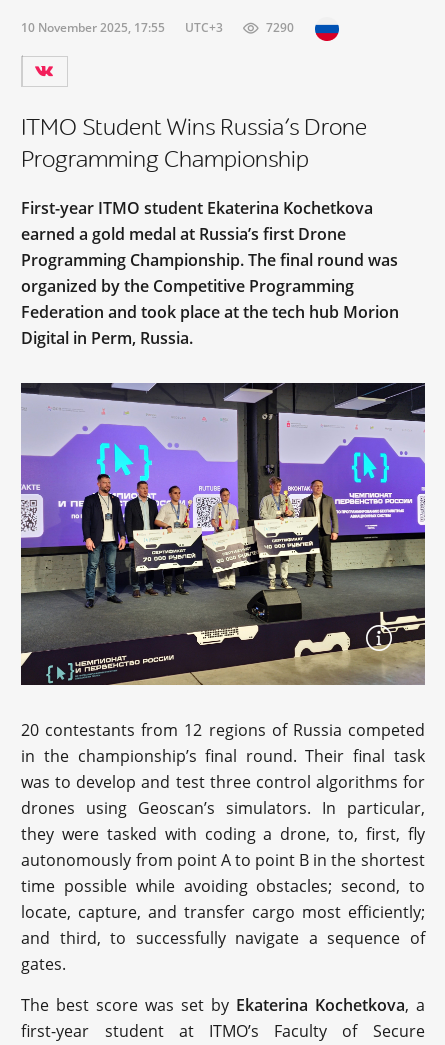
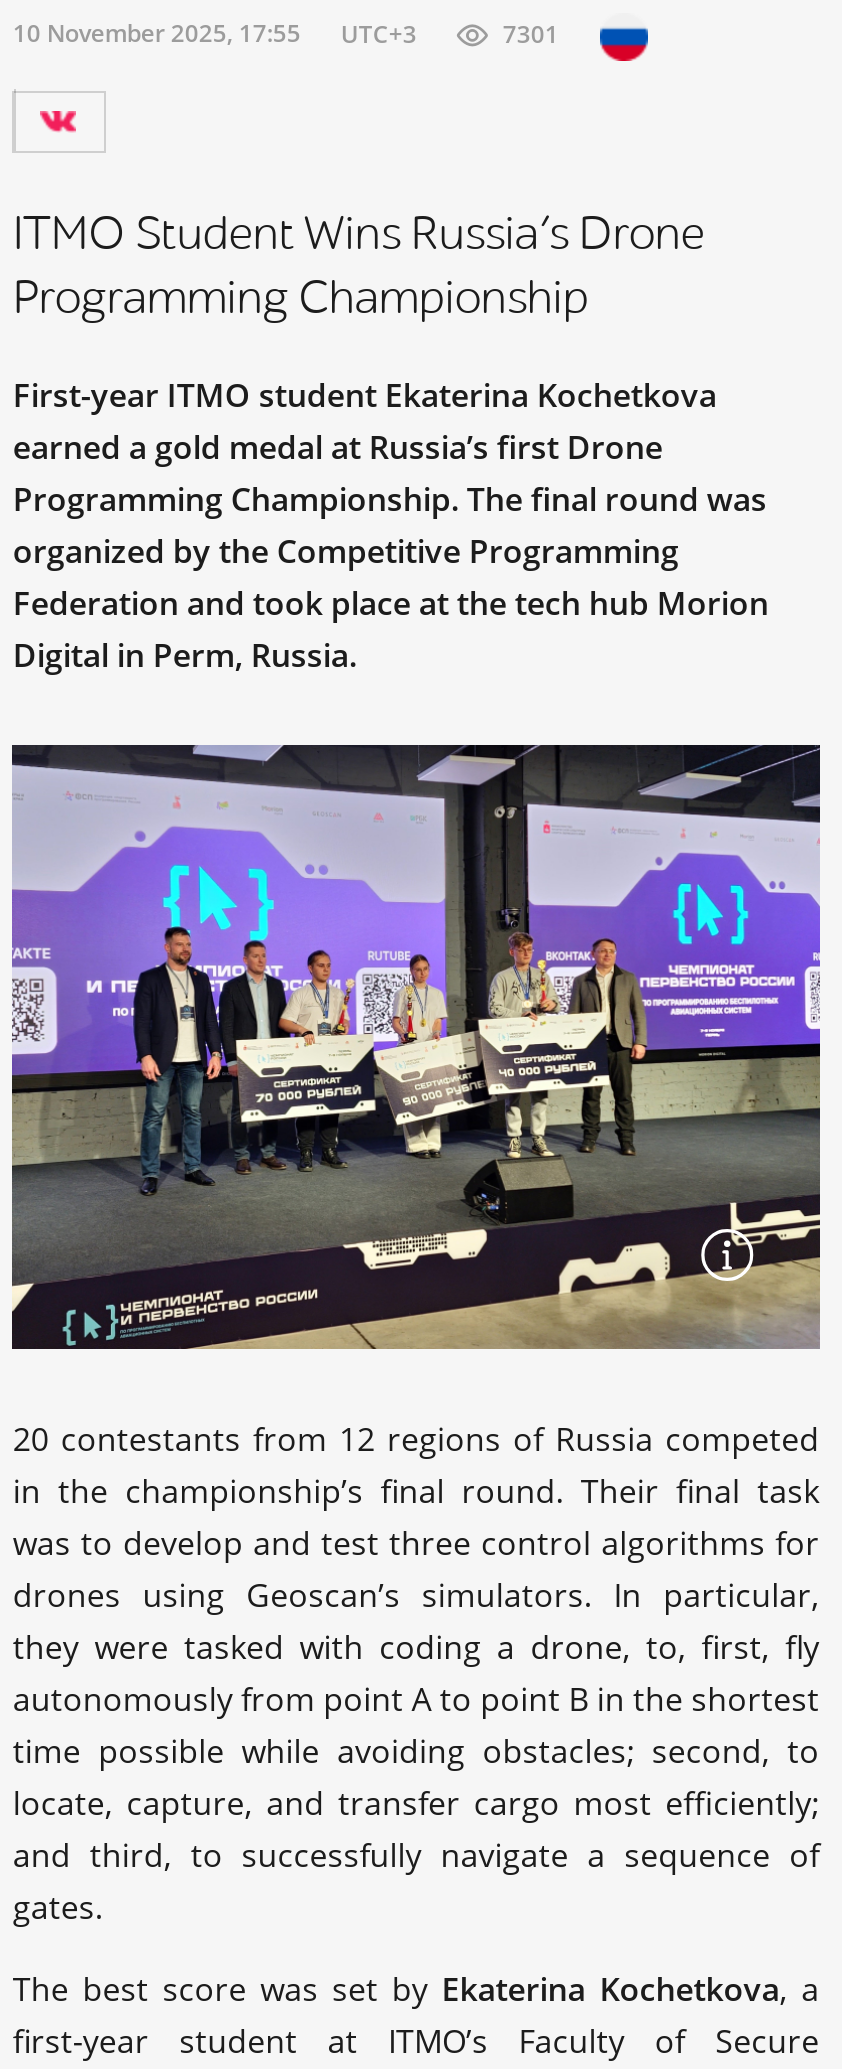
- 7290
+ 7301
